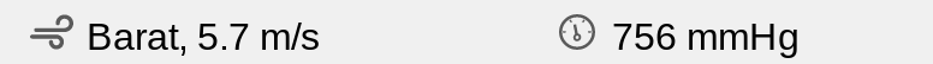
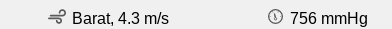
- Barat, 5.7 m/s
+ Barat, 4.3 m/s
